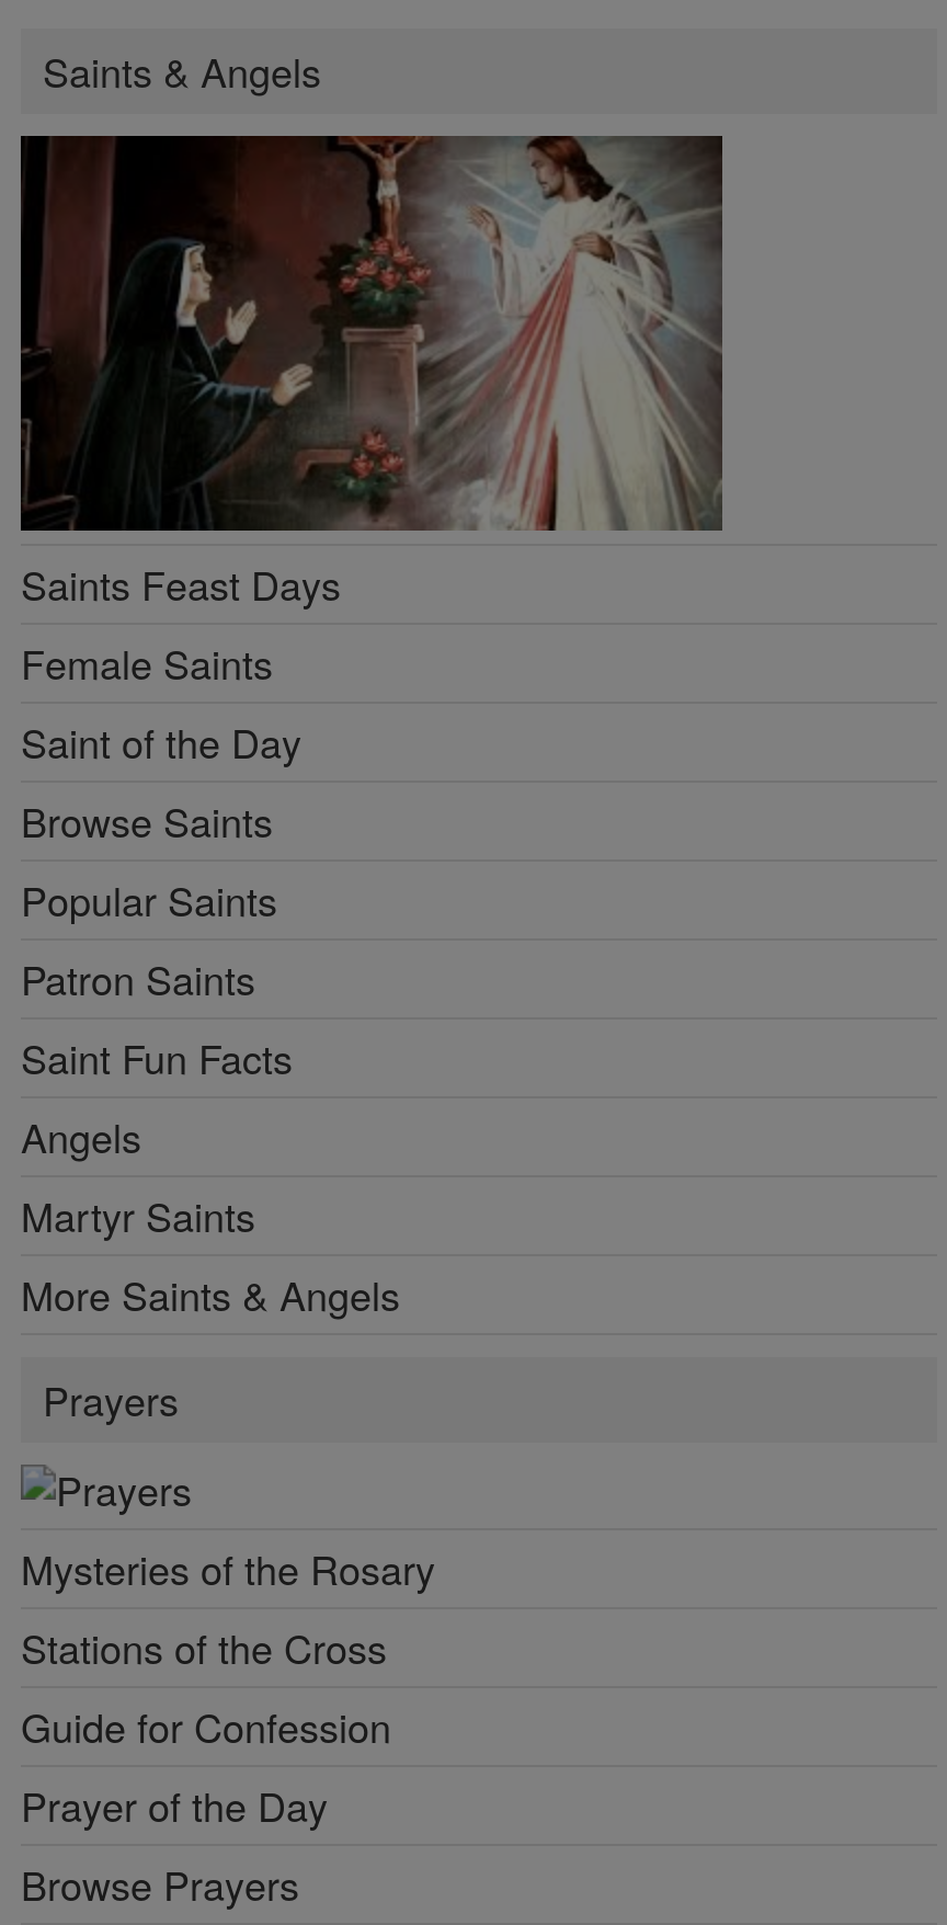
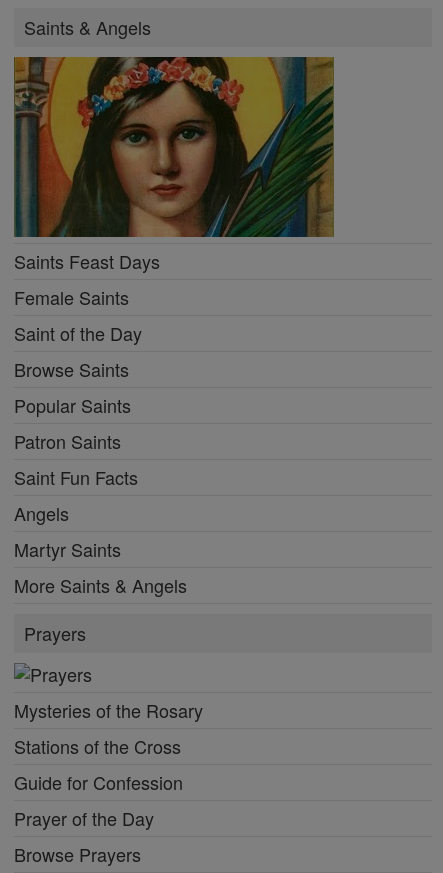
- [image]
+ [image]
